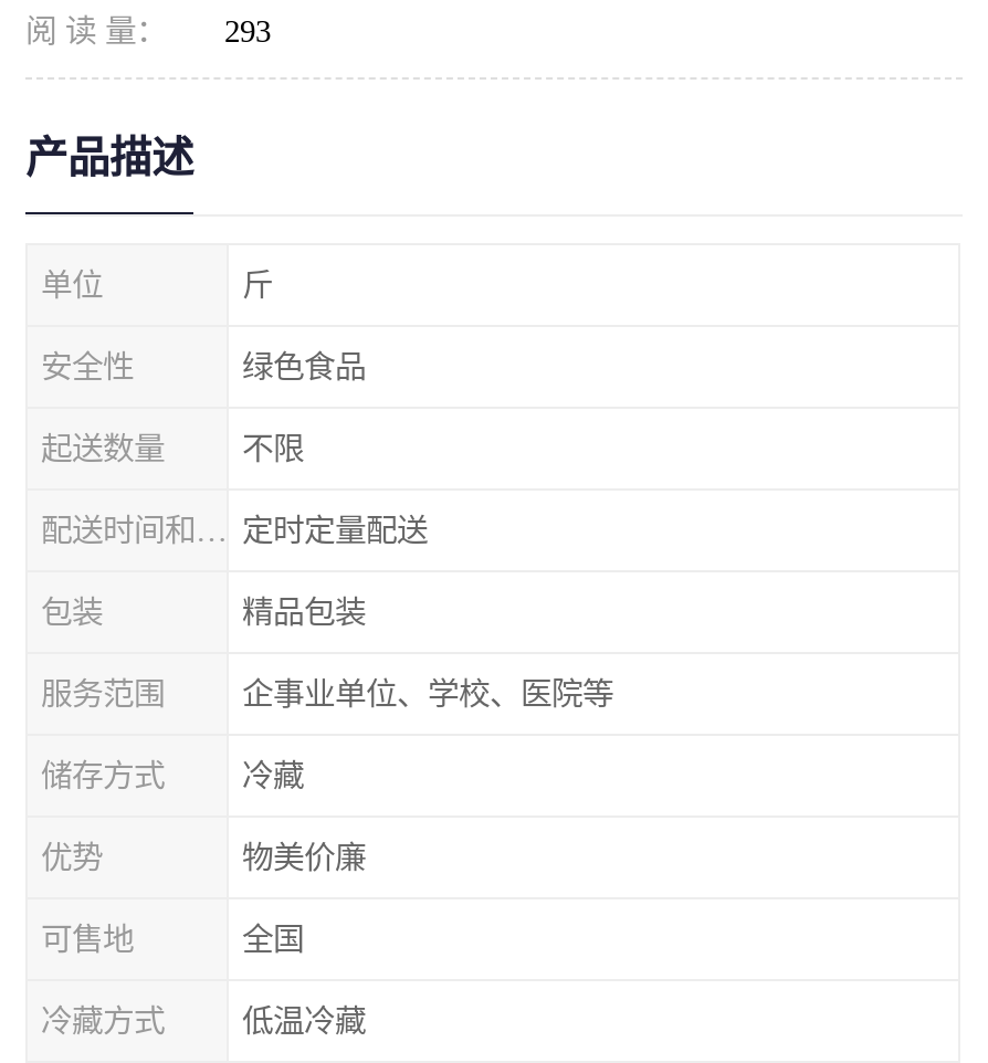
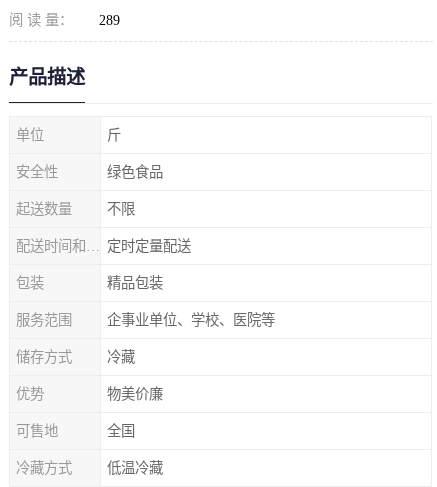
- 阅 读 量： 293
+ 阅 读 量： 289
